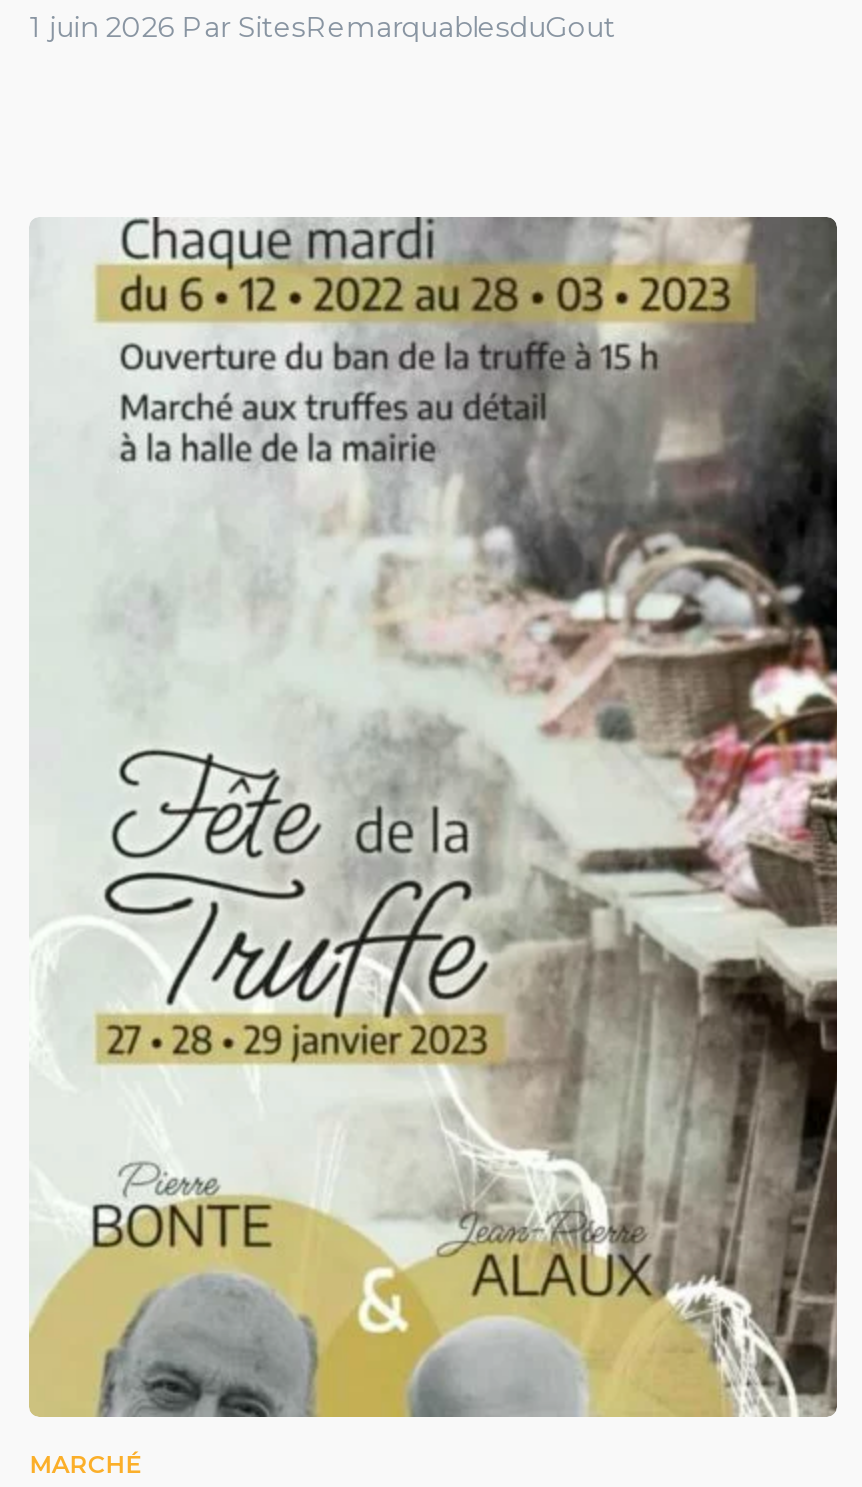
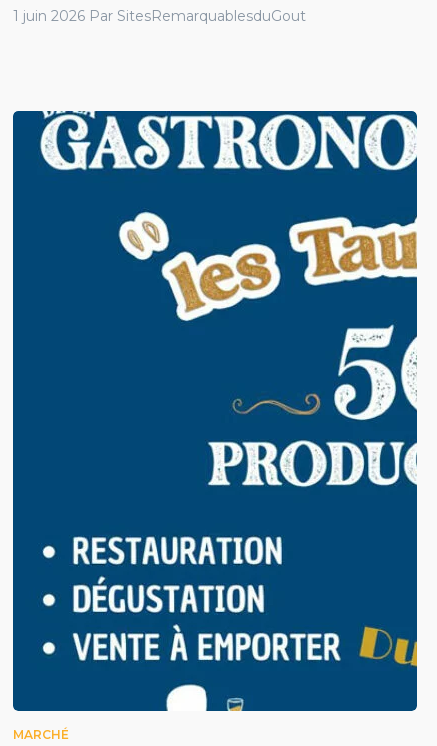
- [image]
+ [image]
